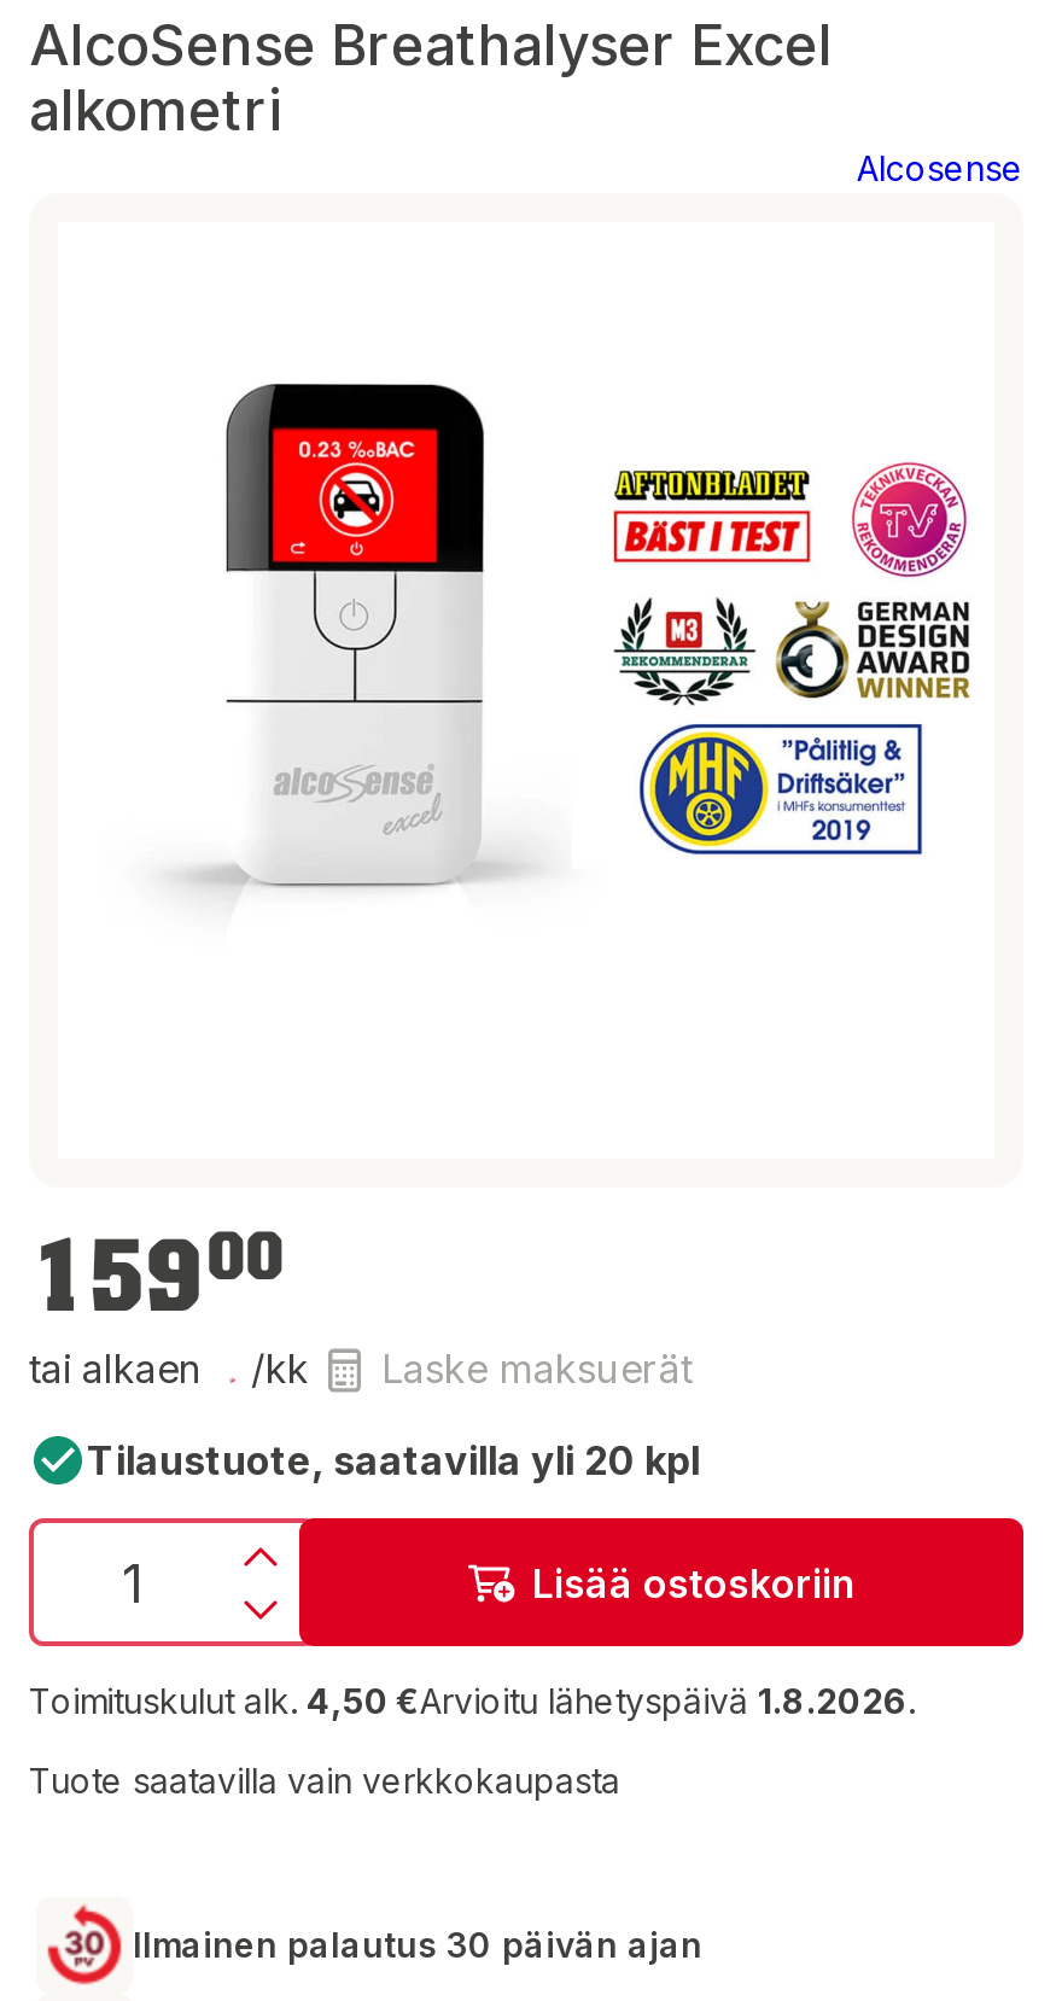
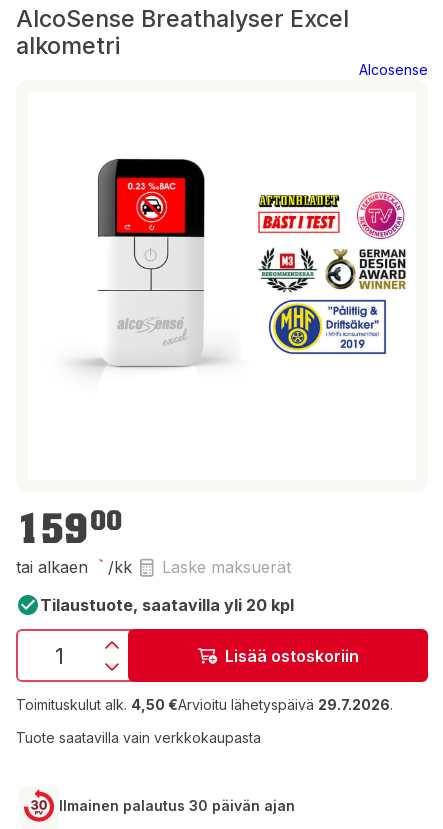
- Toimituskulut alk. 4,50 €Arvioitu lähetyspäivä 1.8.2026.
+ Toimituskulut alk. 4,50 €Arvioitu lähetyspäivä 29.7.2026.
